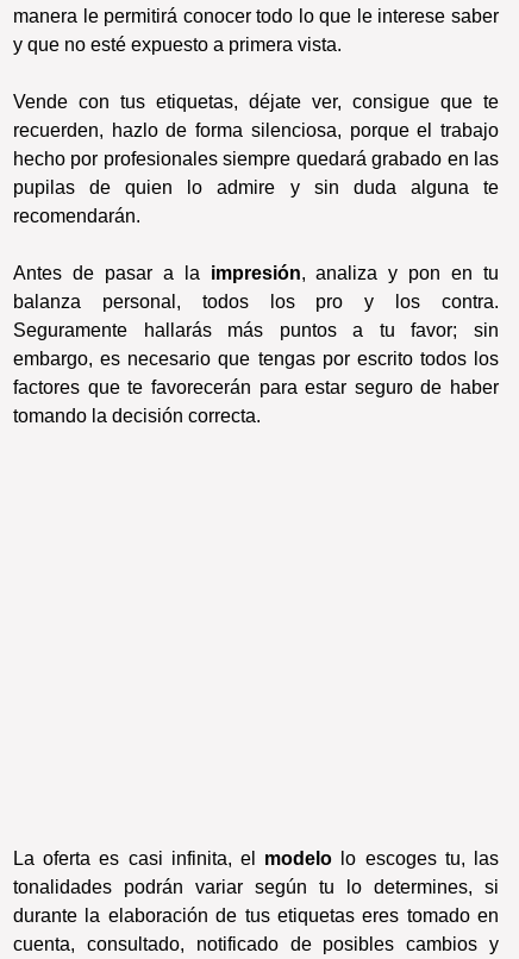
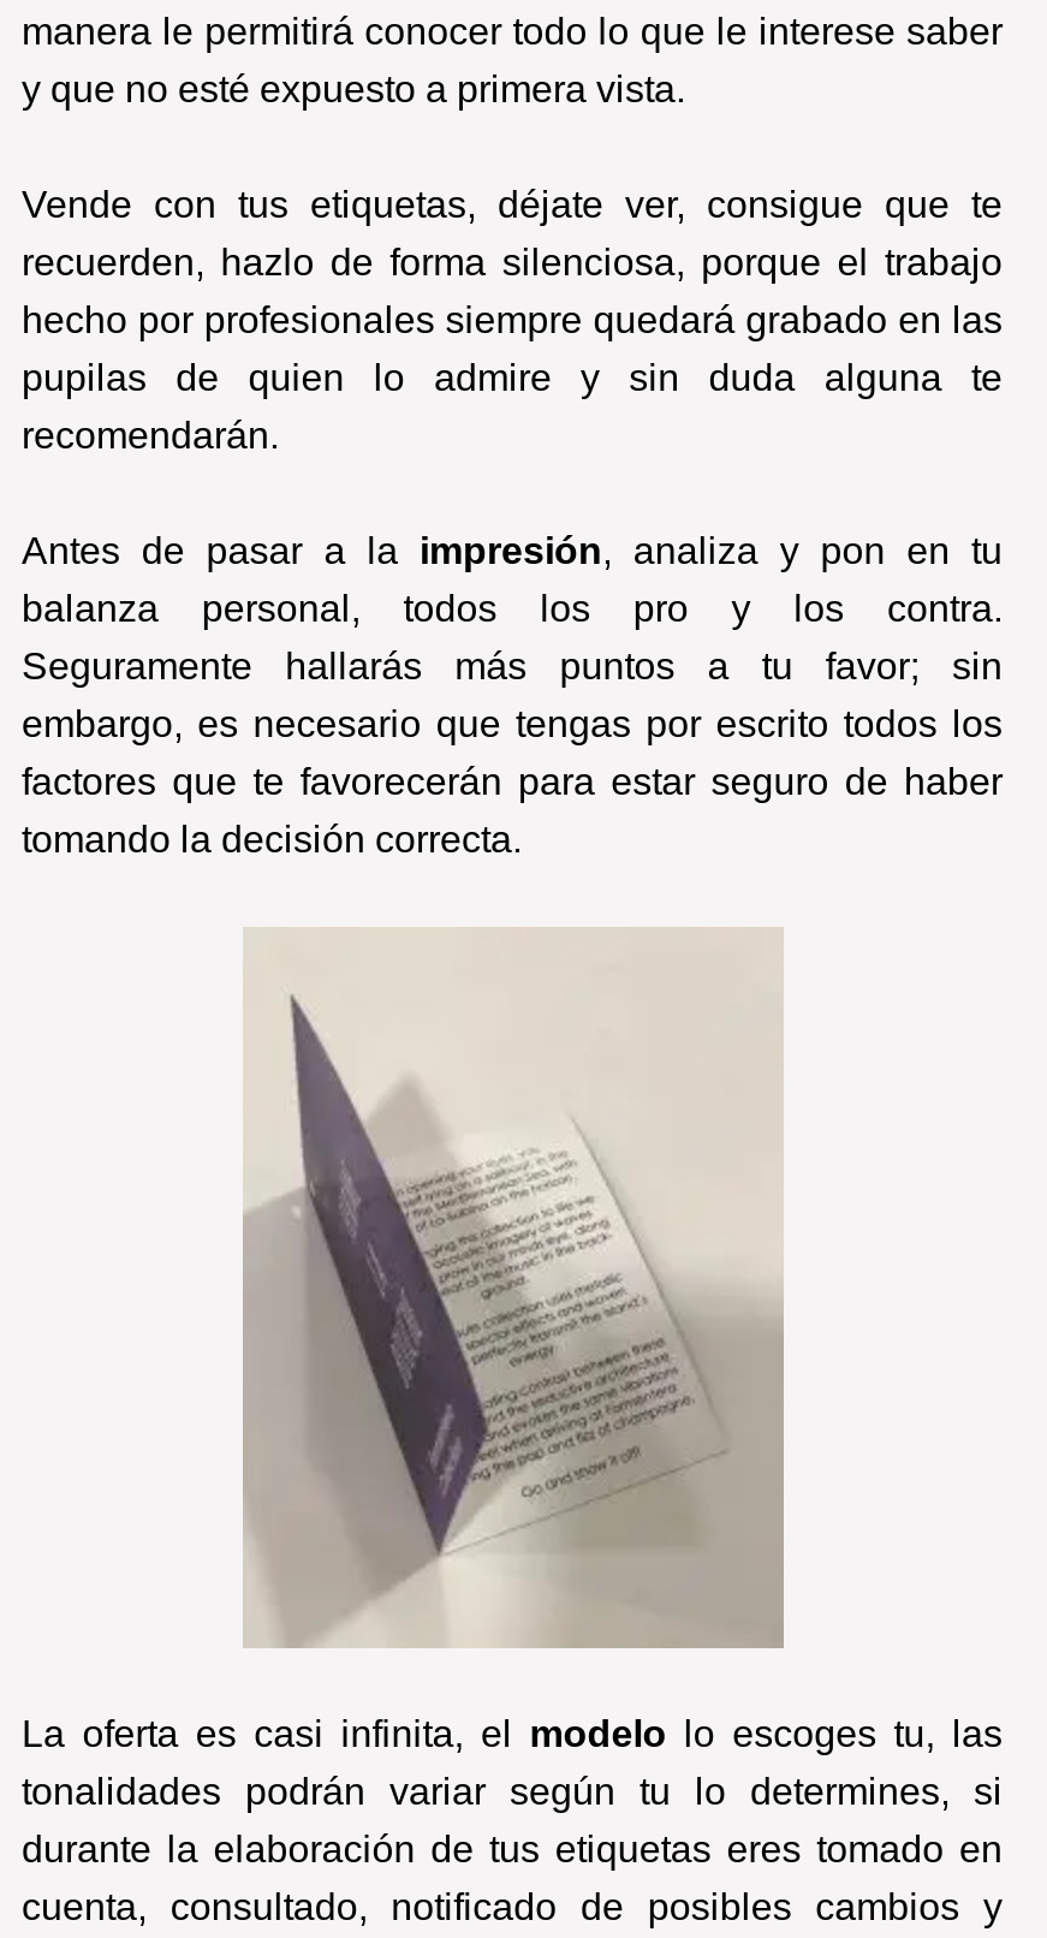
+ [image]
